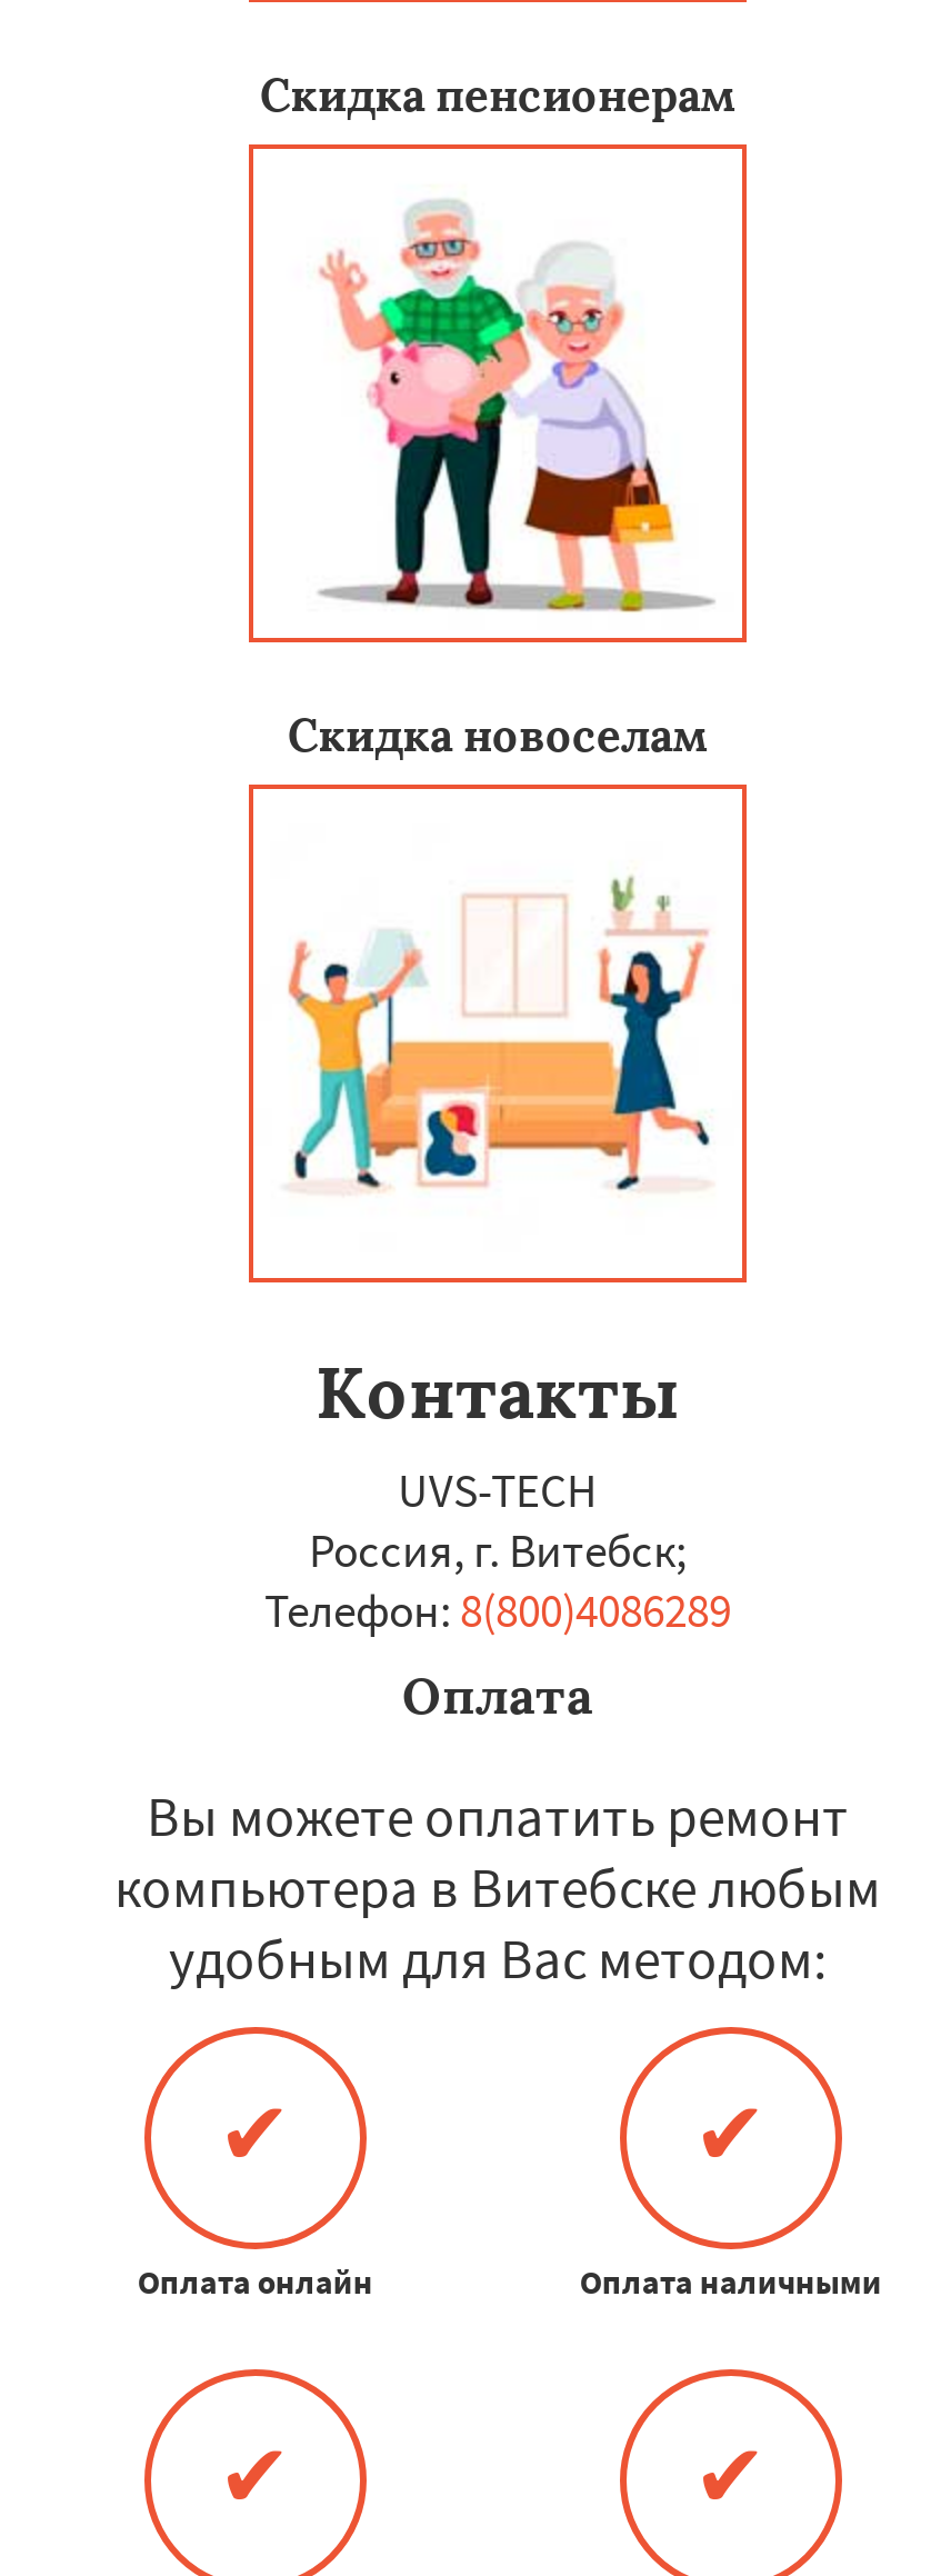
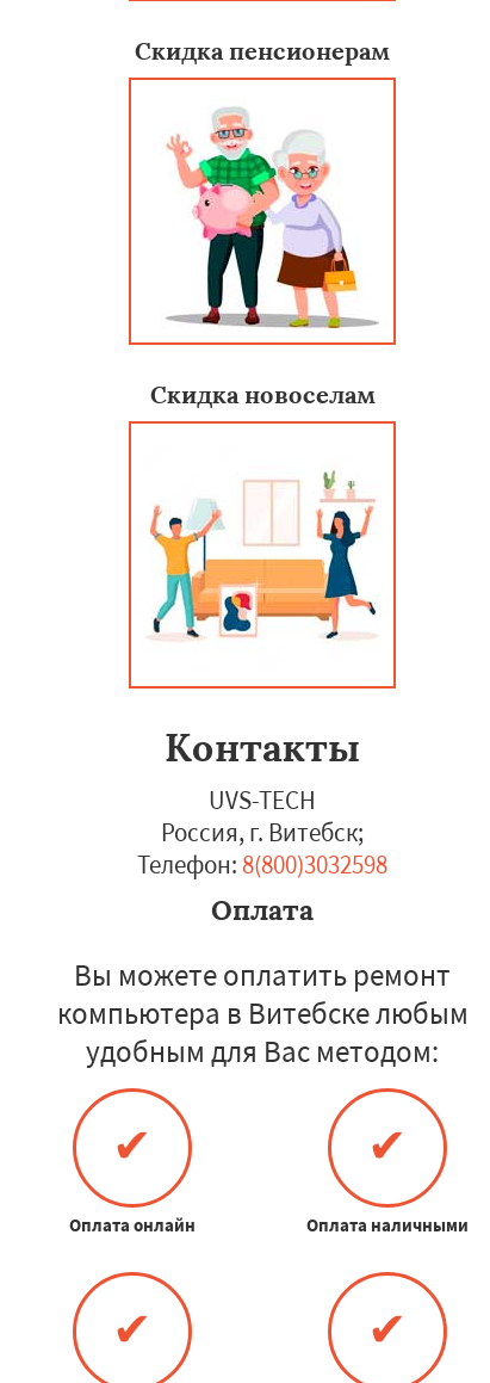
- Телефон: 8(800)4086289
+ Телефон: 8(800)3032598
